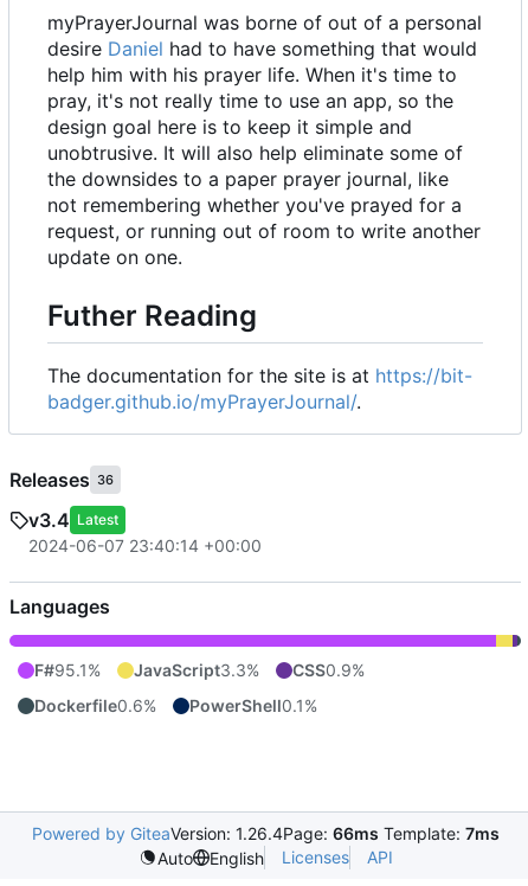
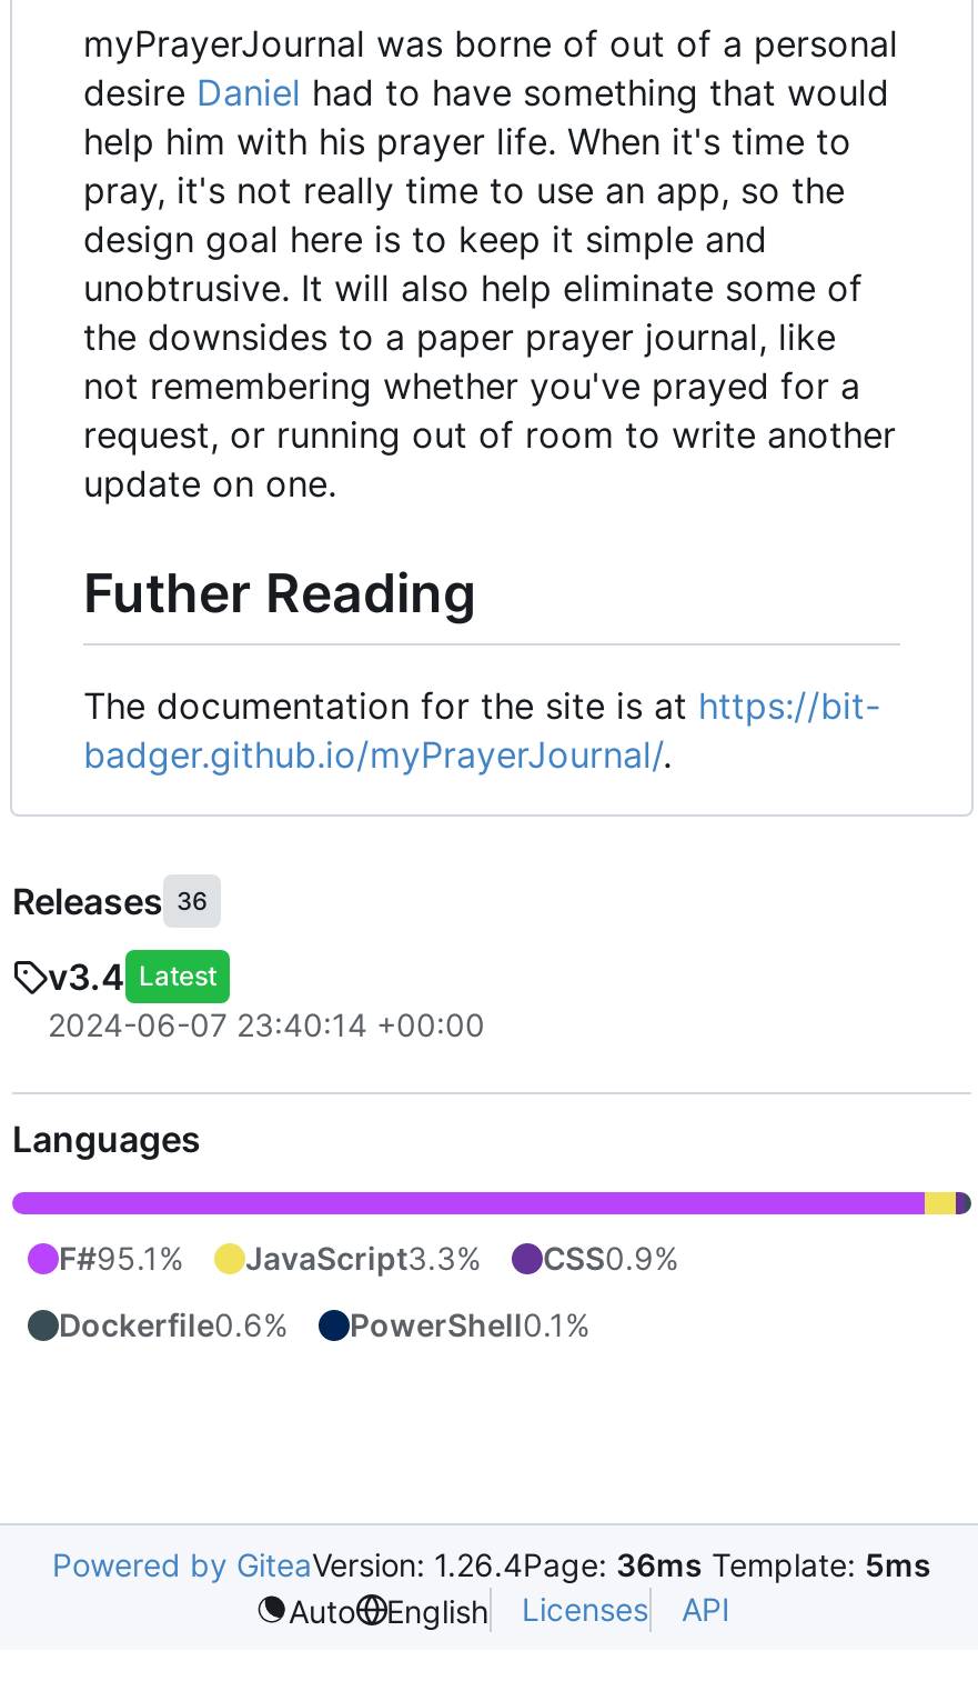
- Powered by GiteaVersion: 1.26.4Page: 66ms Template: 7ms
+ Powered by GiteaVersion: 1.26.4Page: 36ms Template: 5ms
